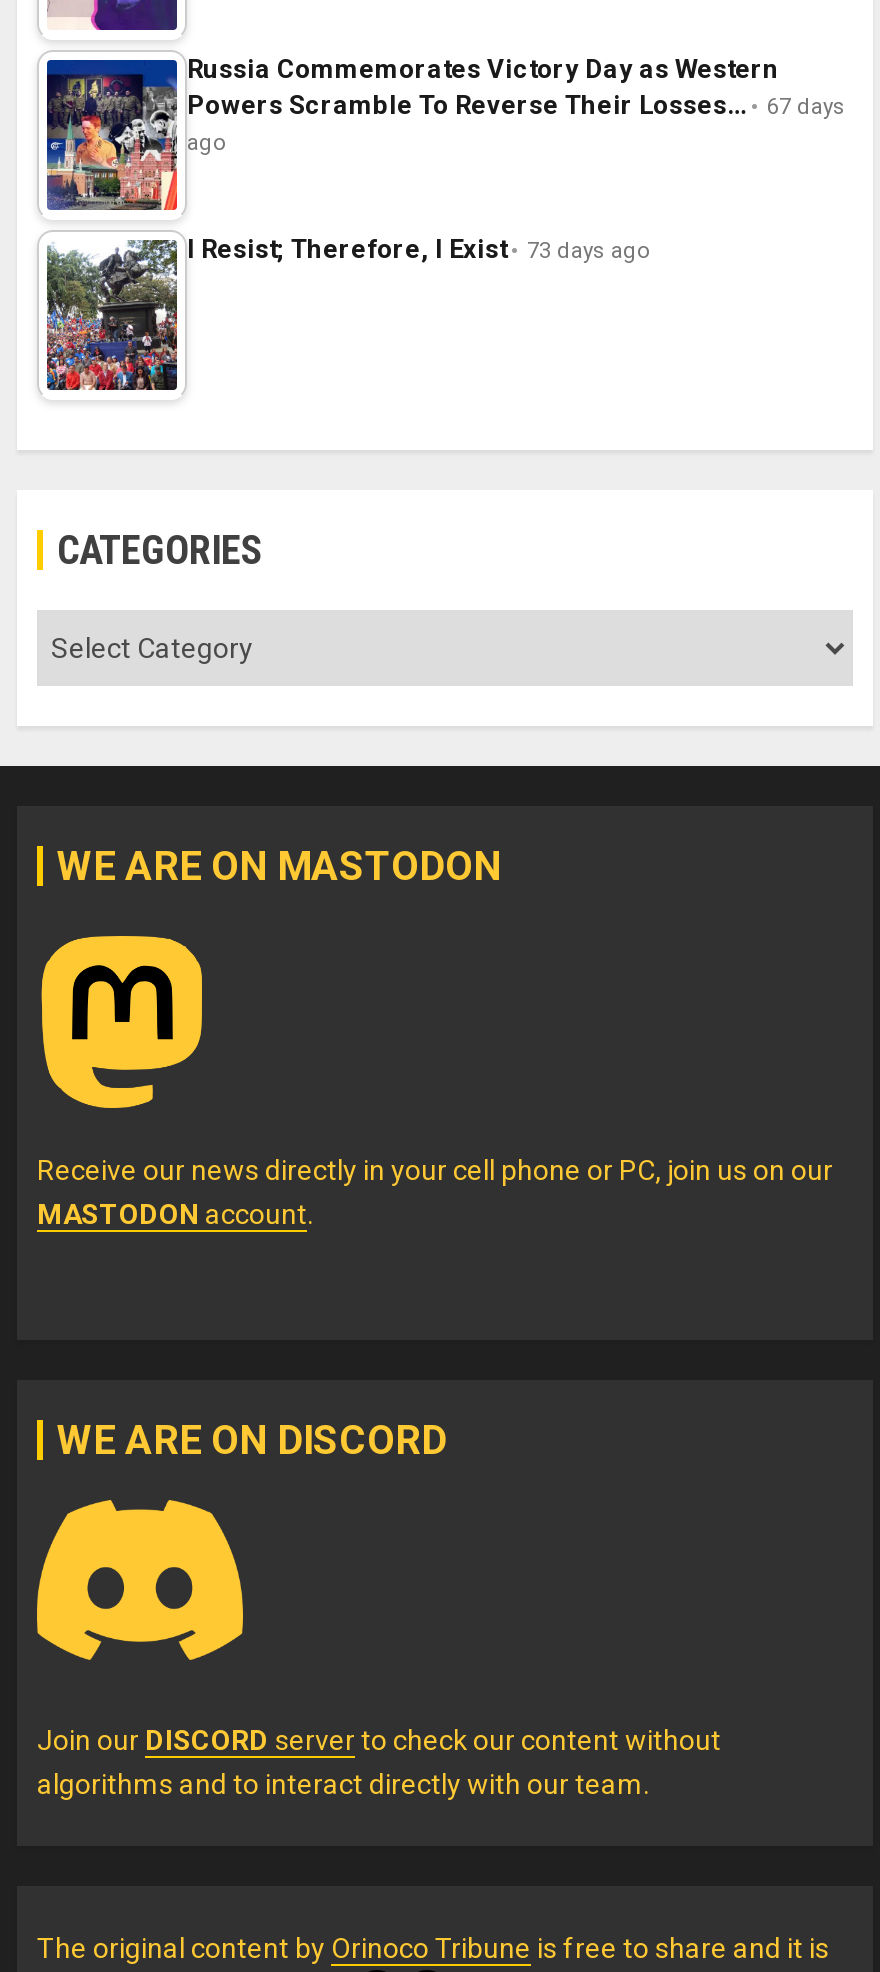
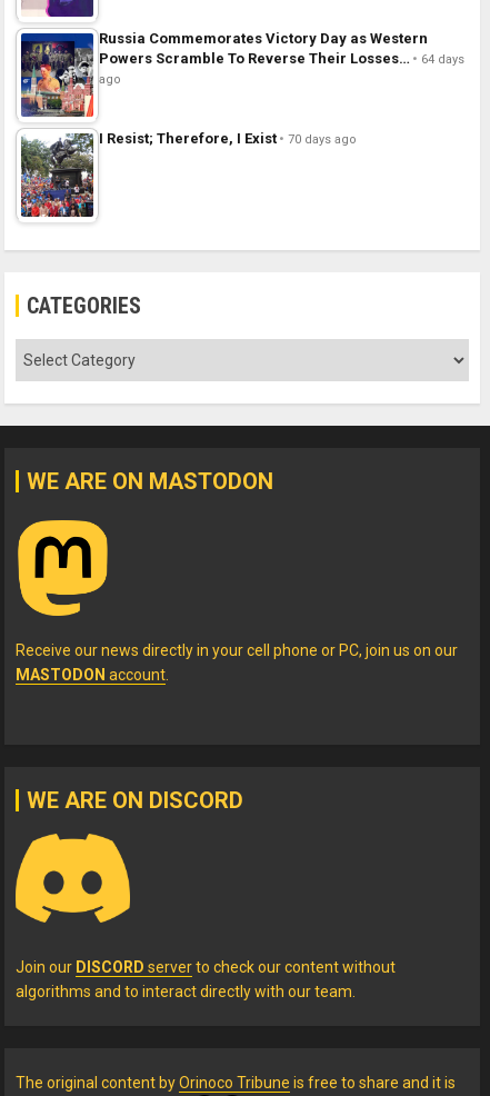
- Powers Scramble To Reverse Their Losses… 67 days
+ Powers Scramble To Reverse Their Losses… 64 days

- I Resist; Therefore, I Exist 73 days ago
+ I Resist; Therefore, I Exist 70 days ago
